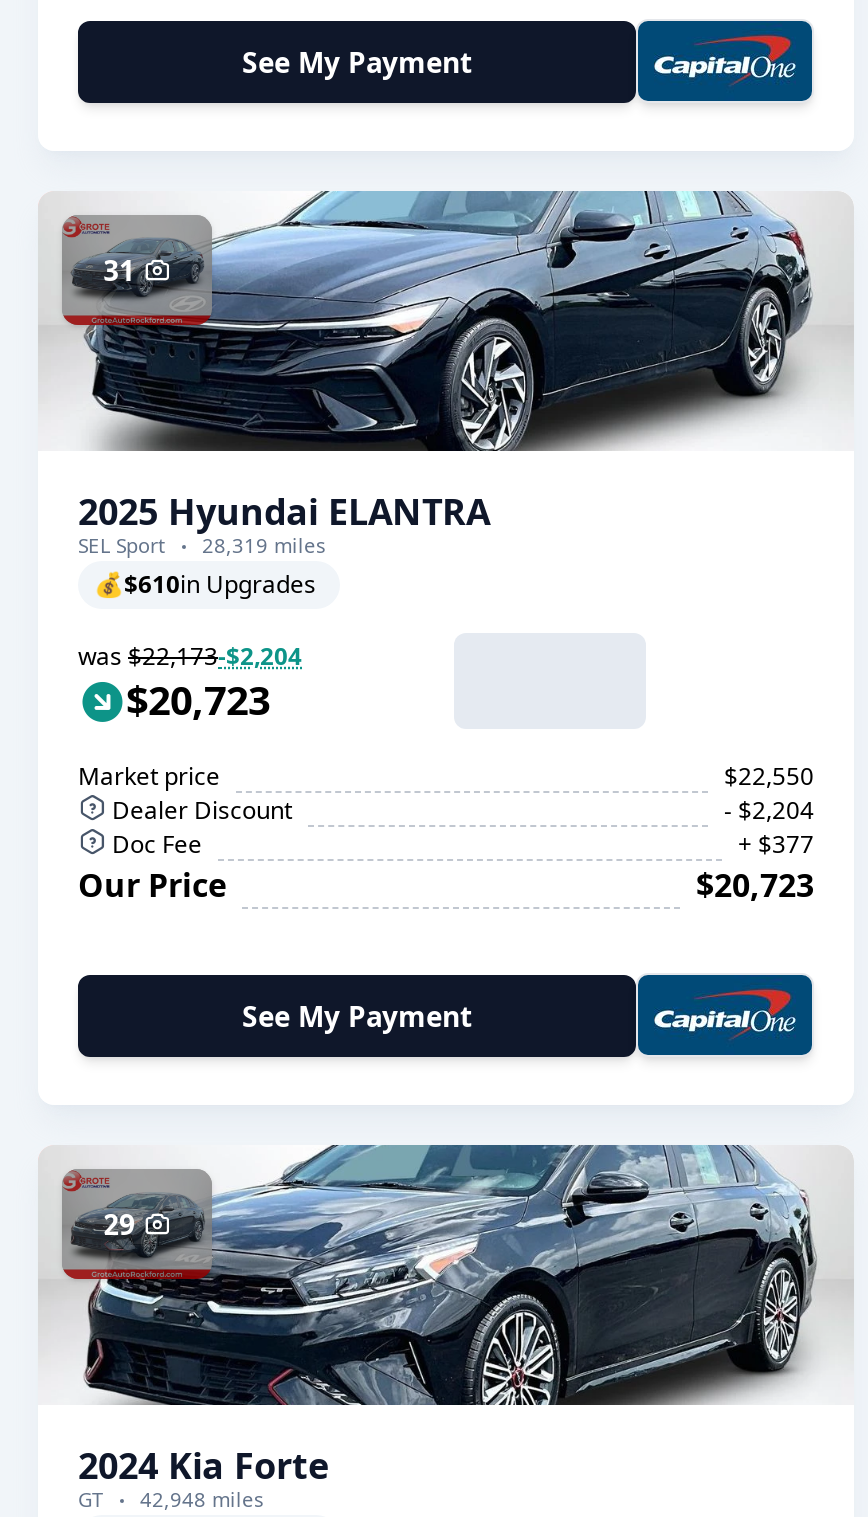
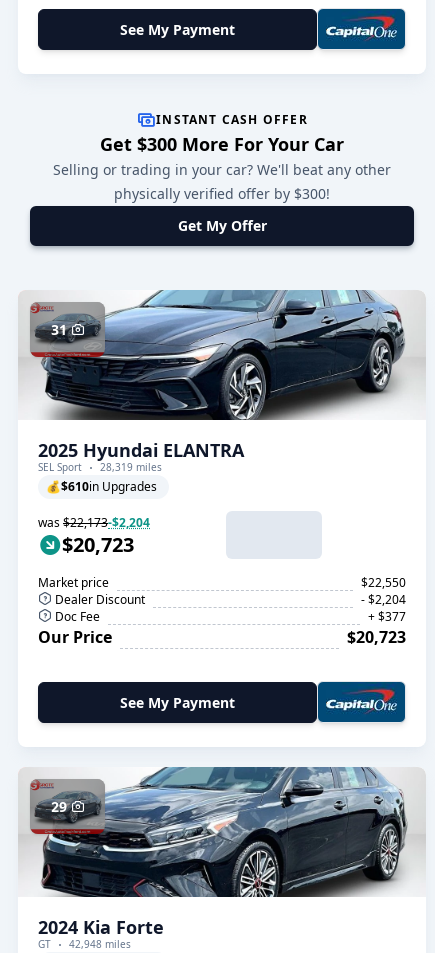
+ INSTANT CASH OFFER
+ Get $300 More For Your Car
+ Selling or trading in your car? We'll beat any other
+ physically verified offer by $300!
+ Get My Offer
